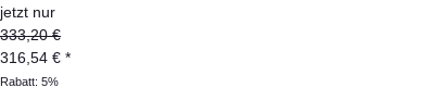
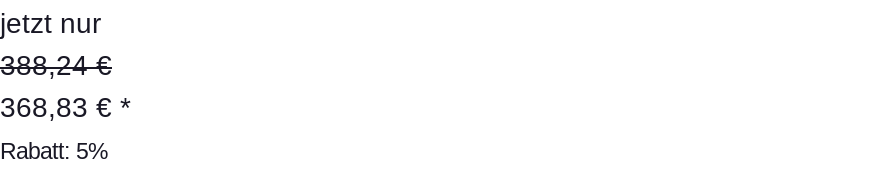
- 333,20 €
+ 388,24 €

- 316,54 €*
+ 368,83 €*
